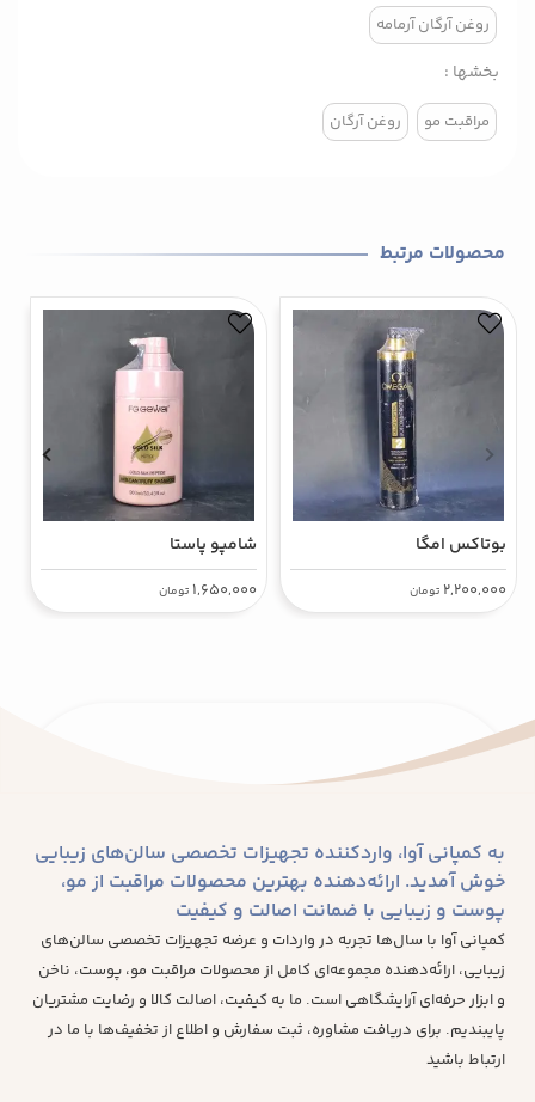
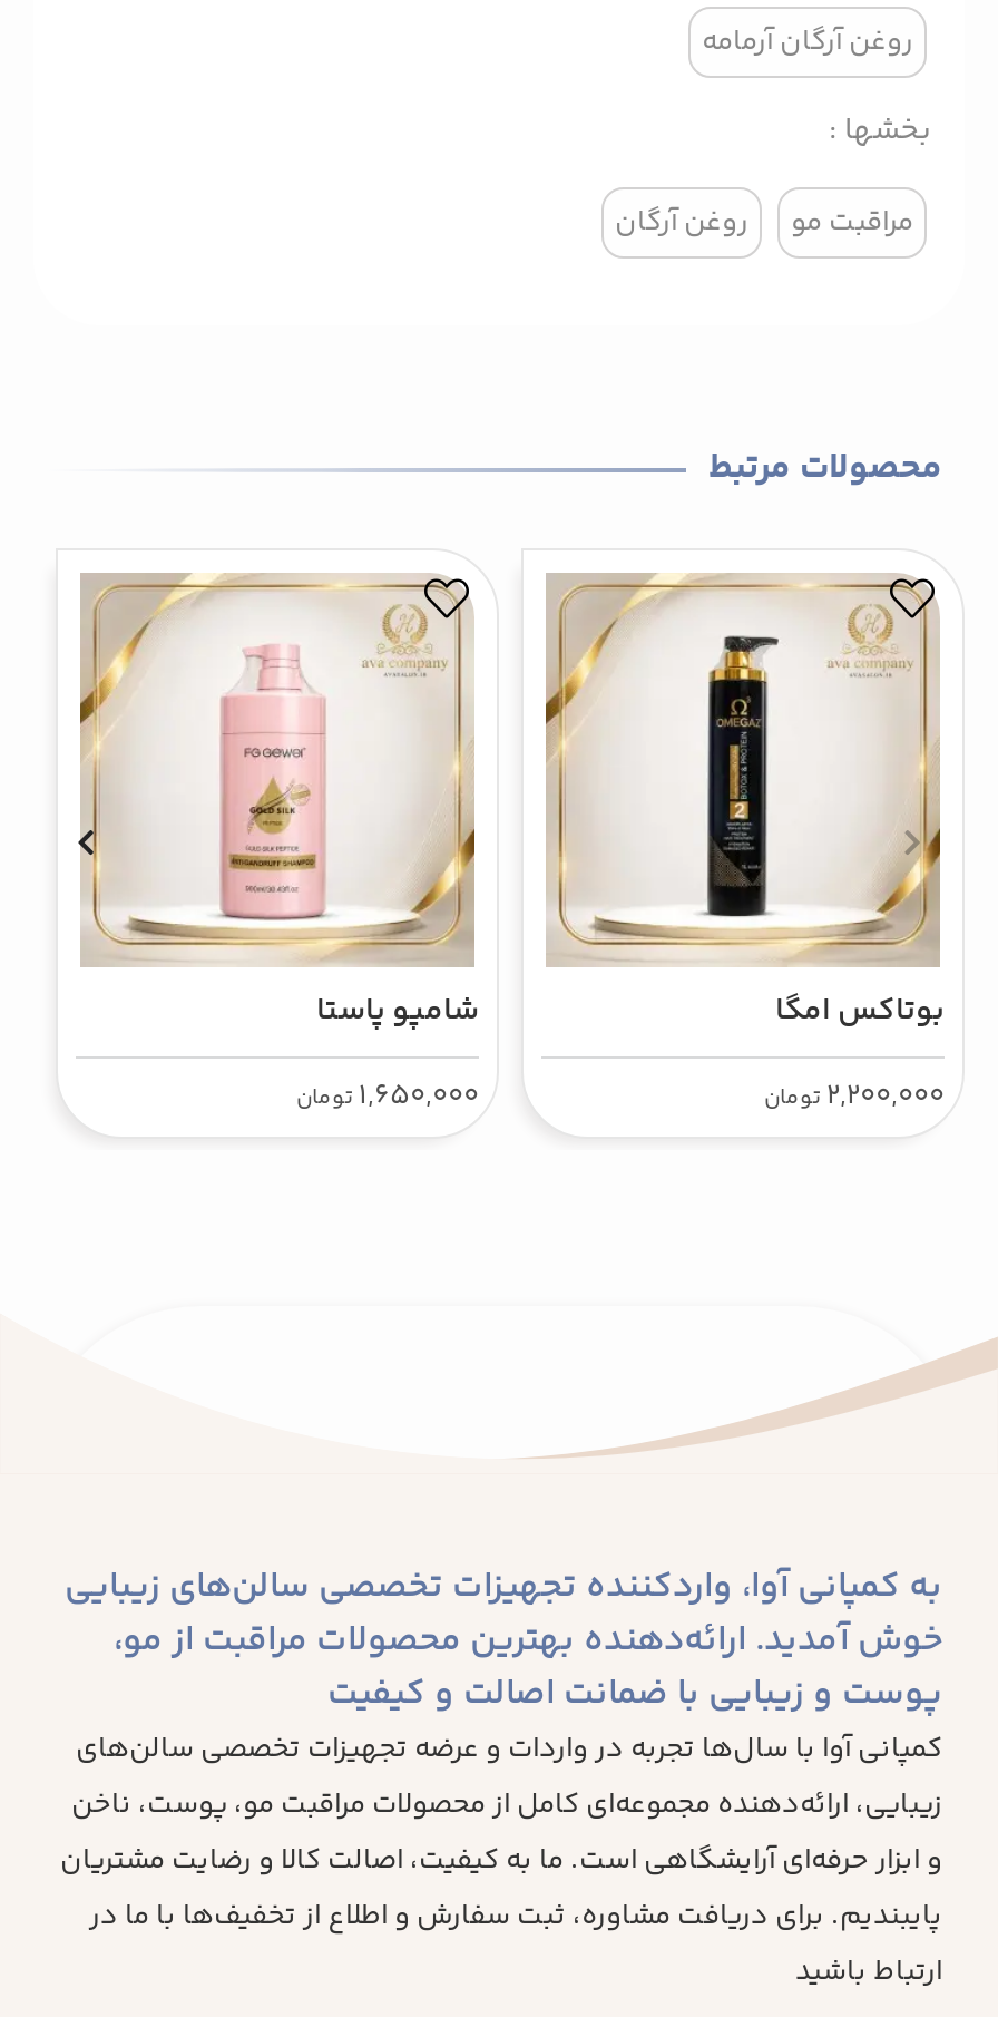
- [image]
+ [image]

- [image]
+ [image]
